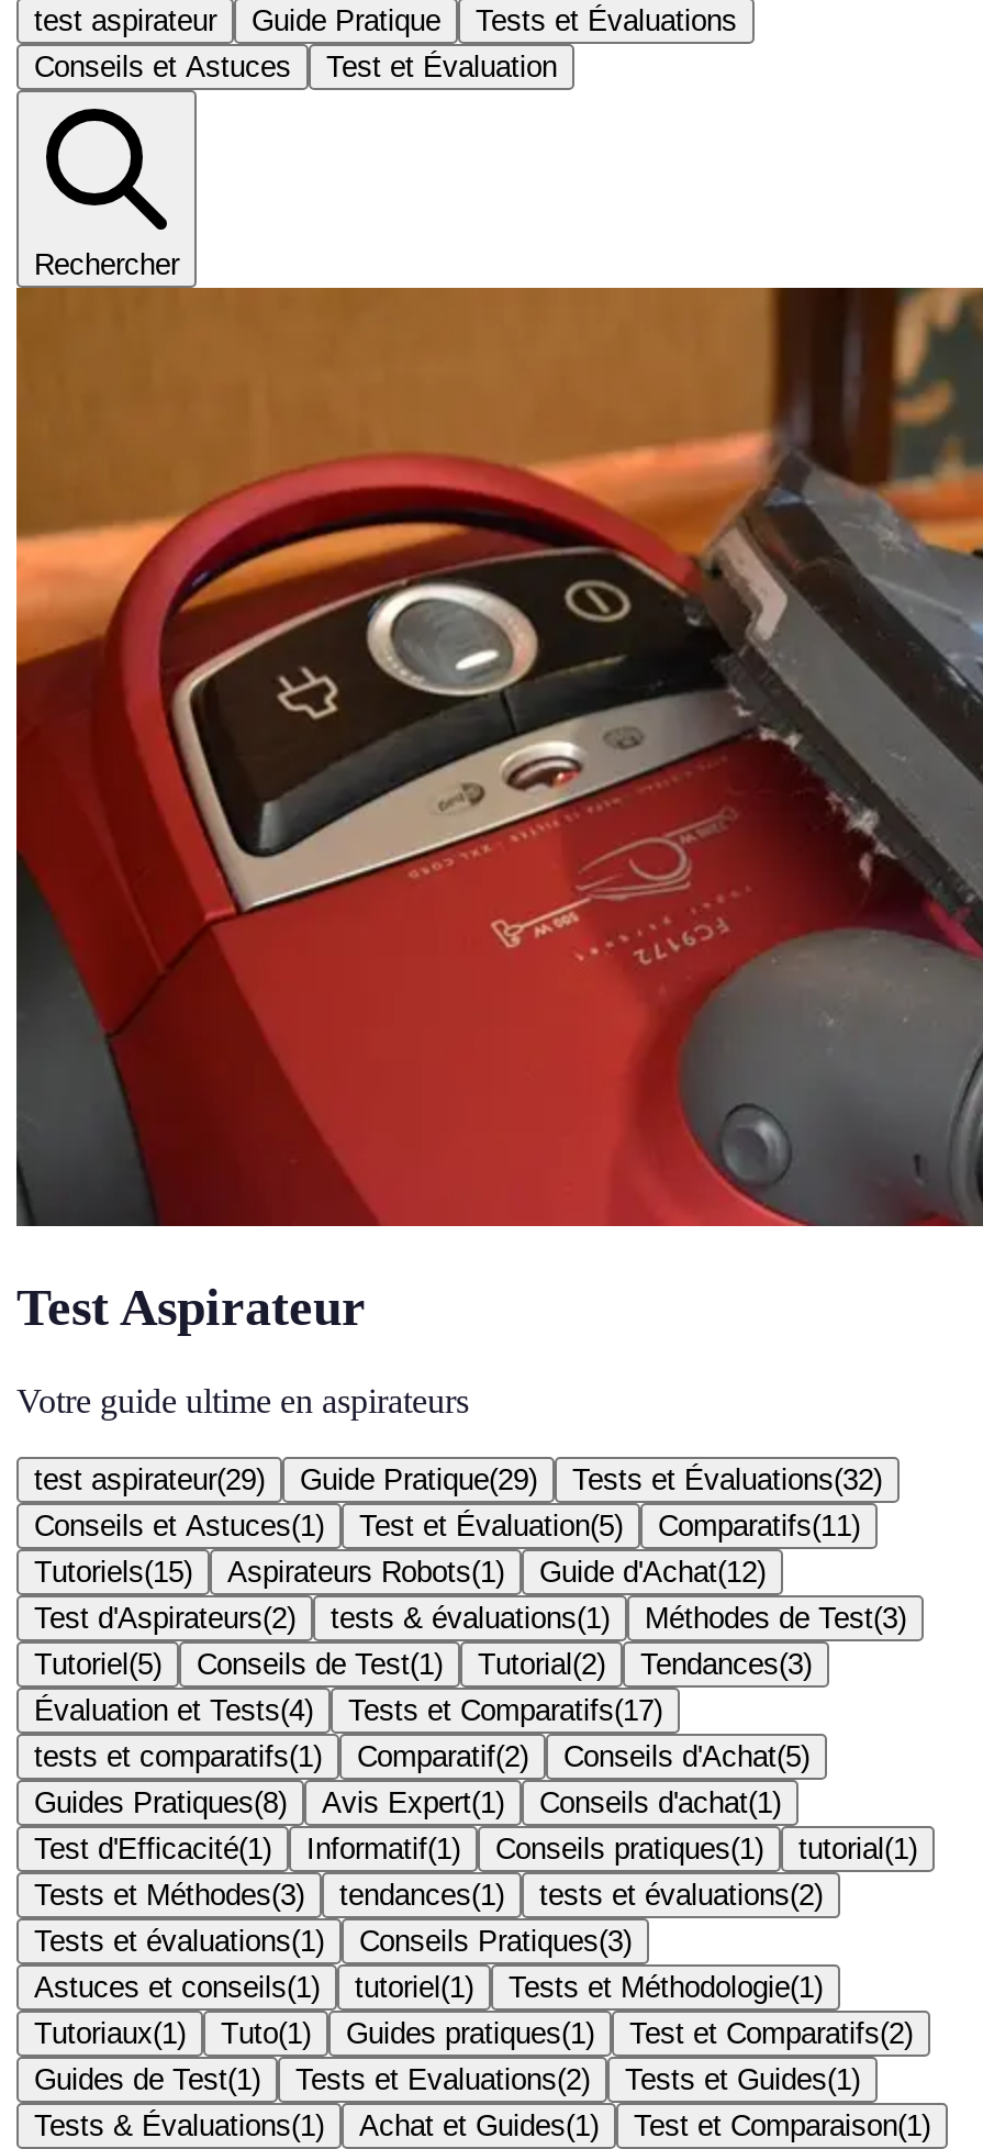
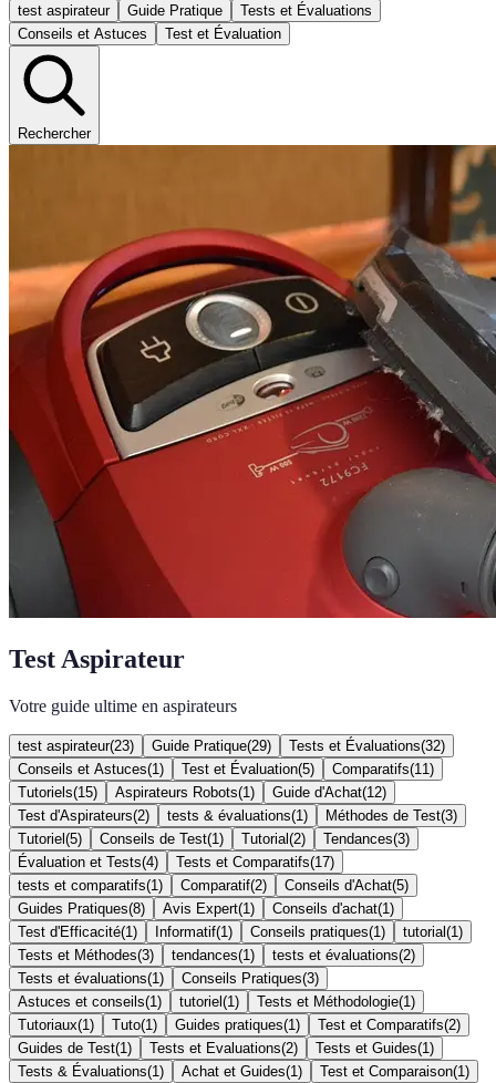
- test aspirateur(29)
+ test aspirateur(23)
